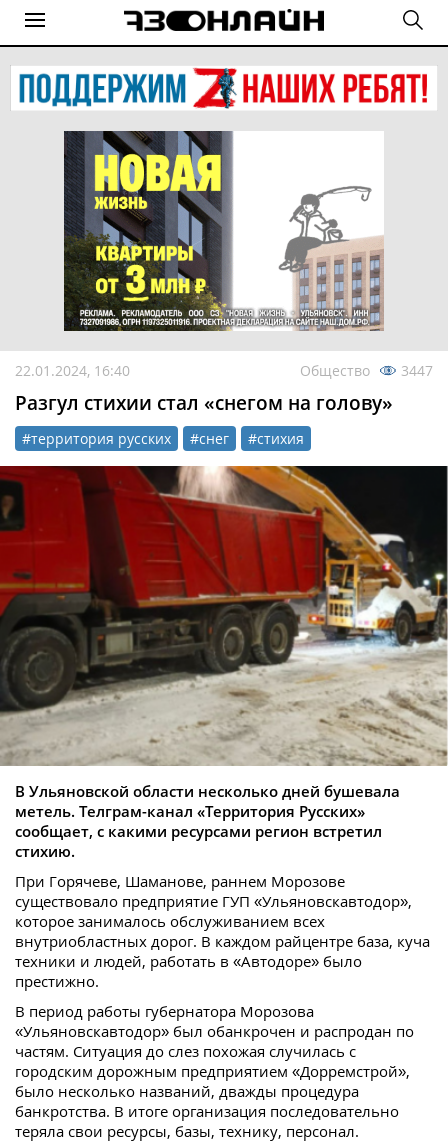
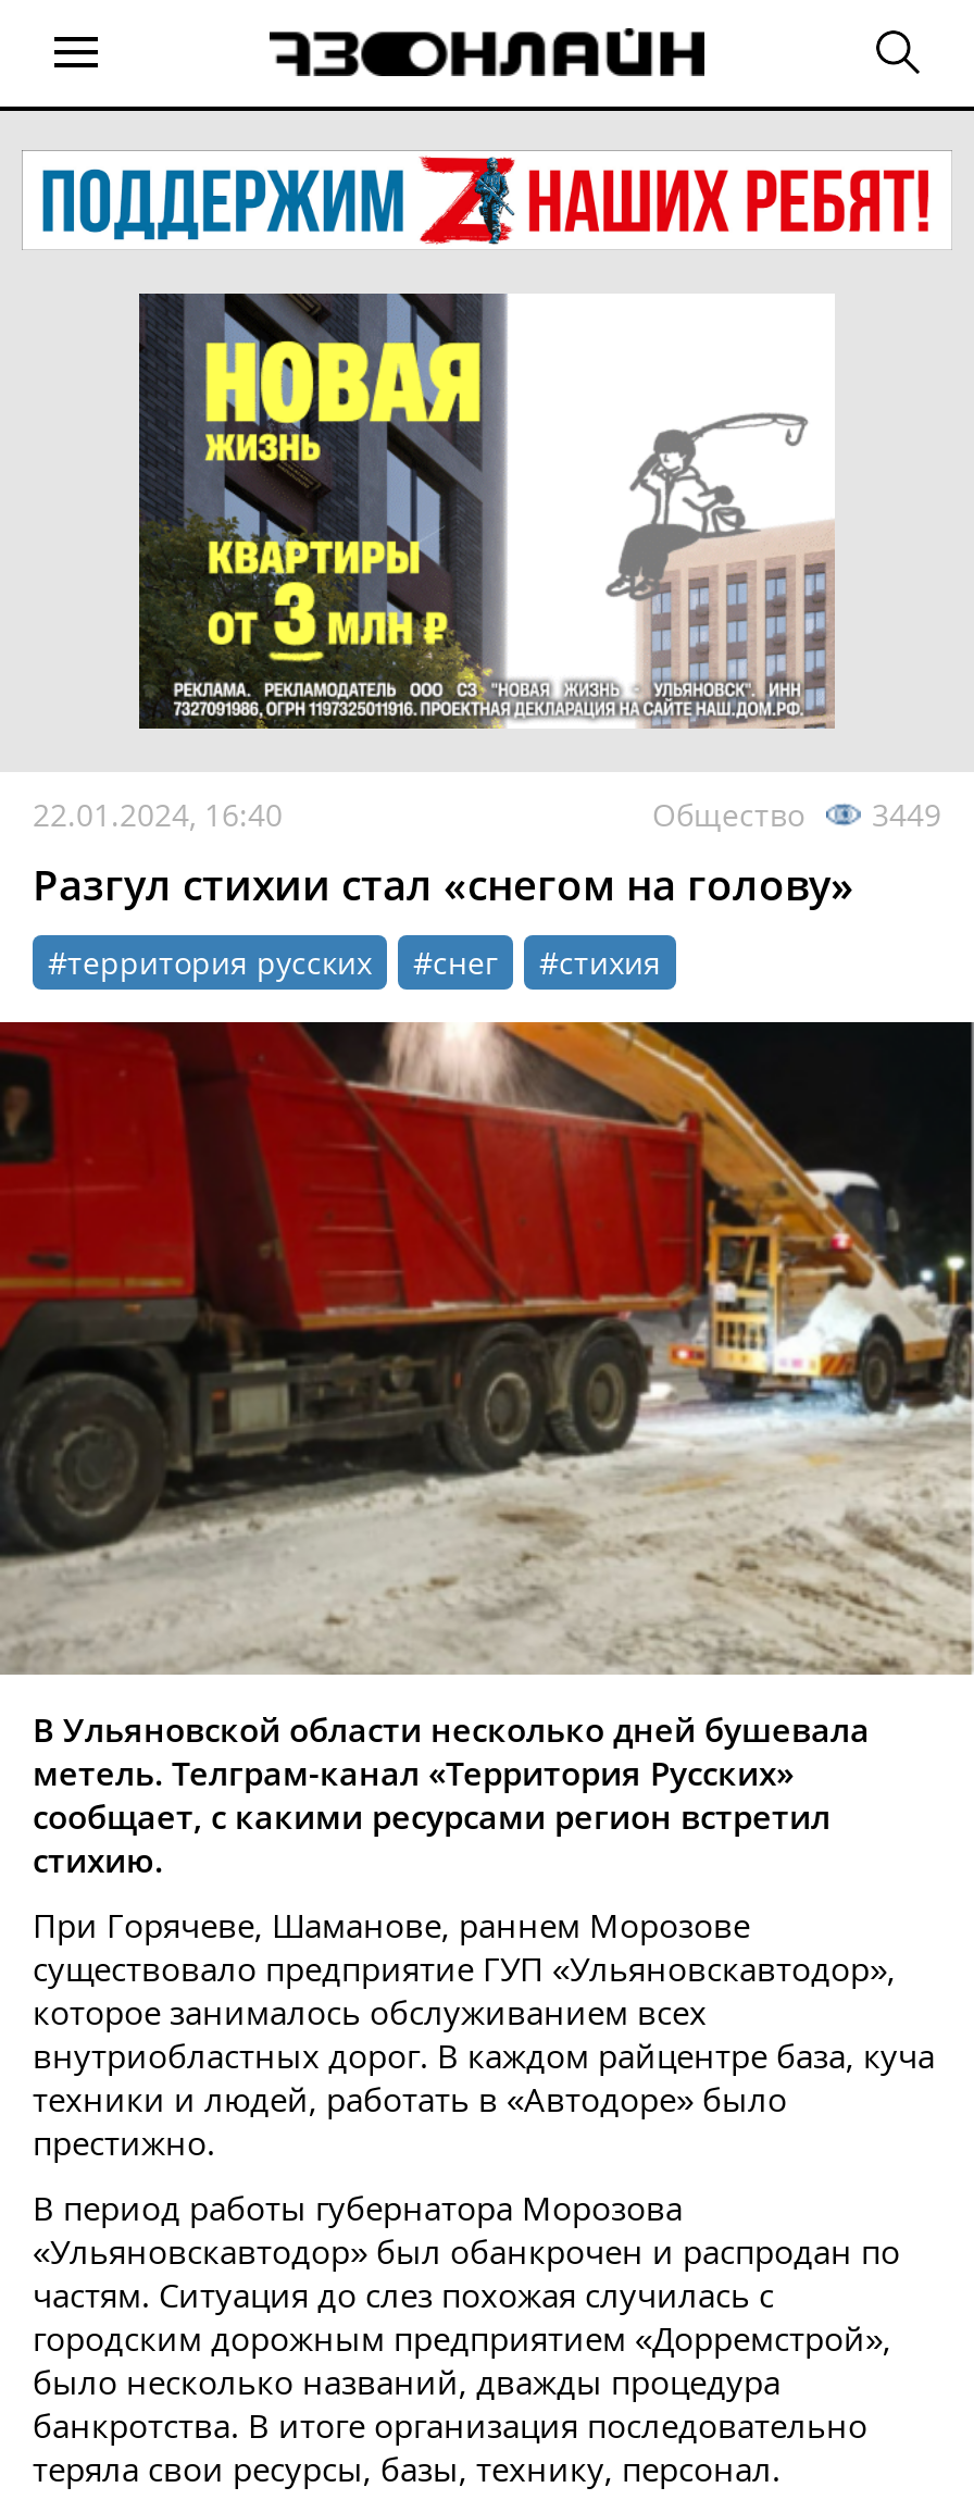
- Общество 3447
+ Общество 3449
